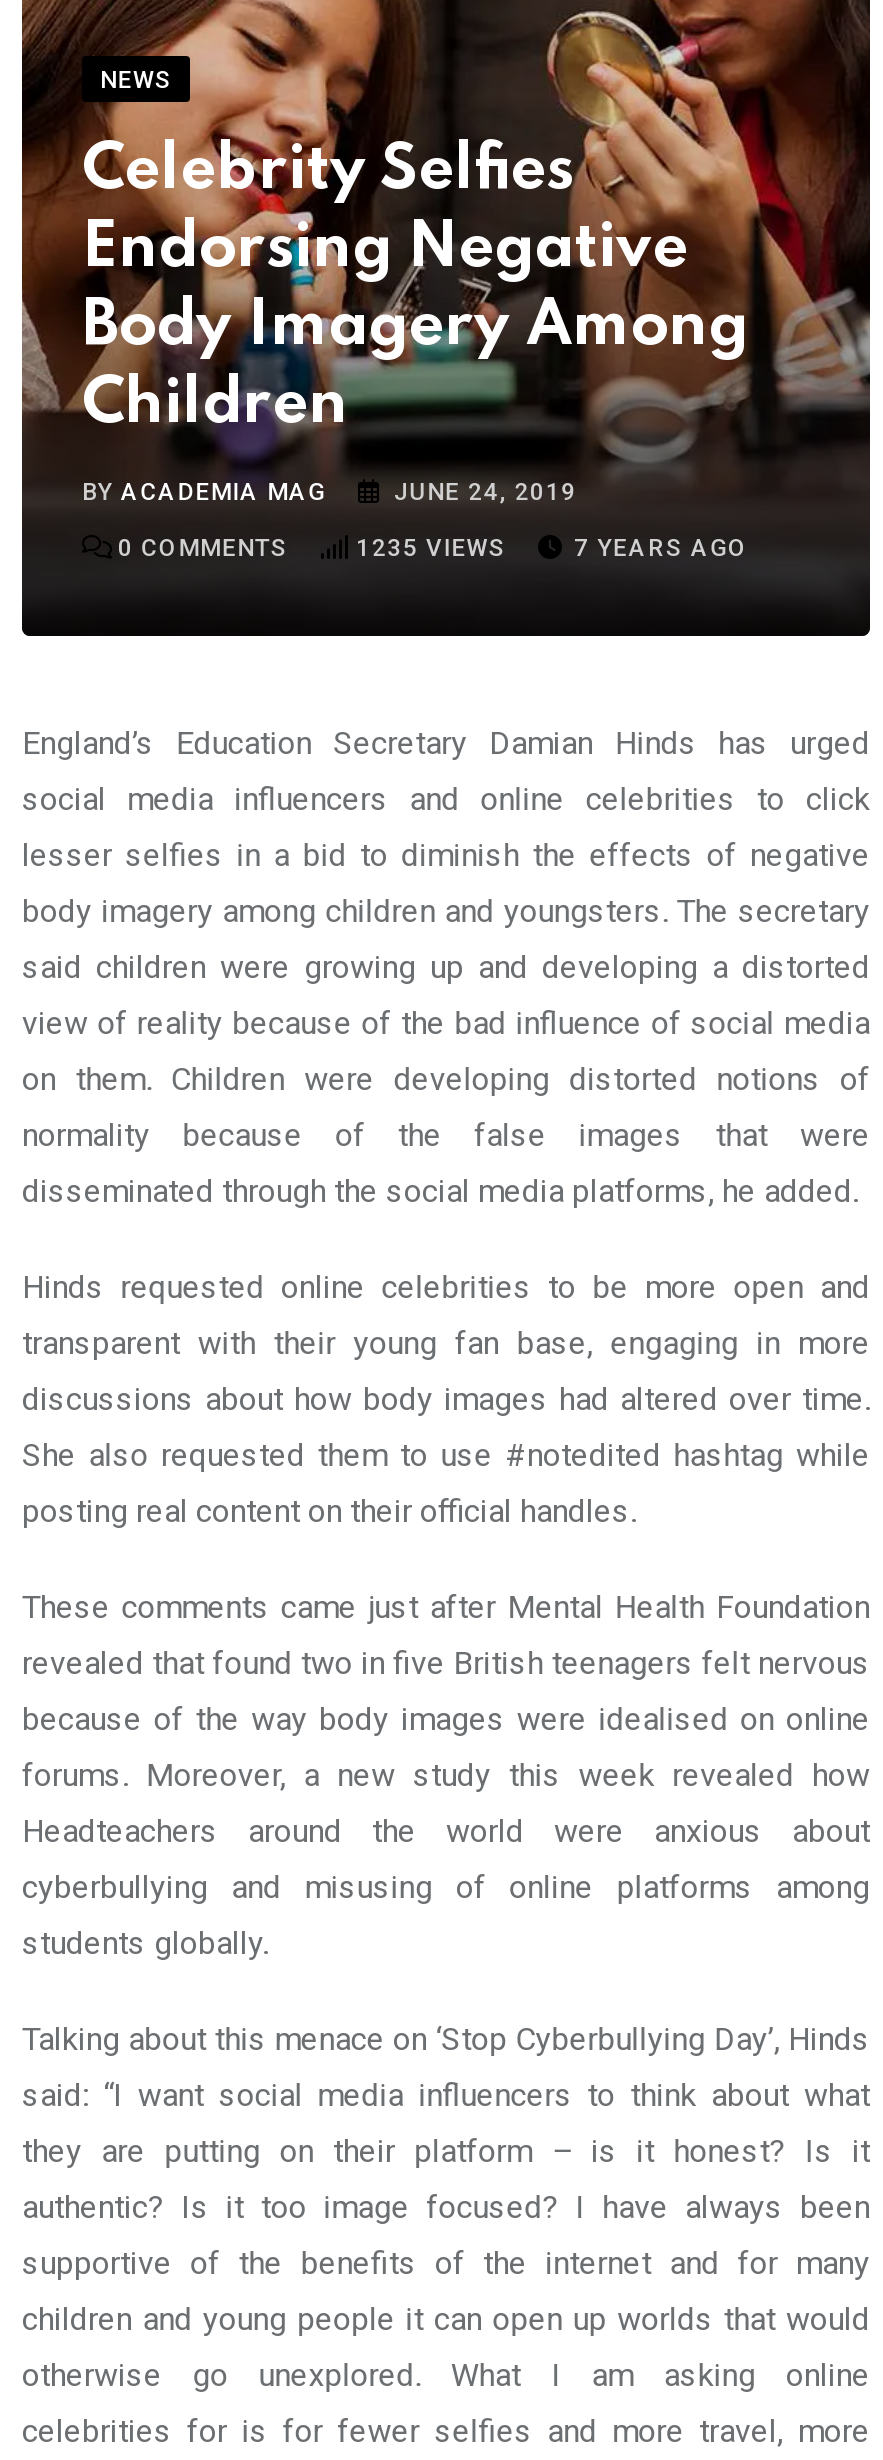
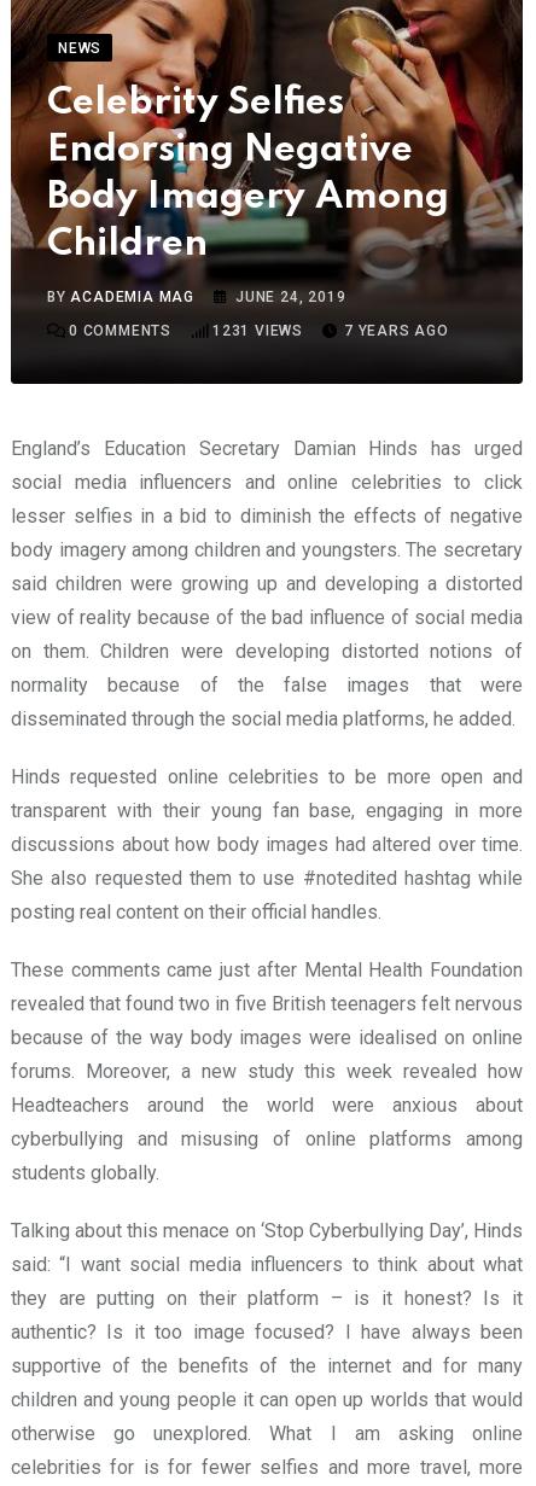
- 1235 VIEWS
+ 1231 VIEWS
